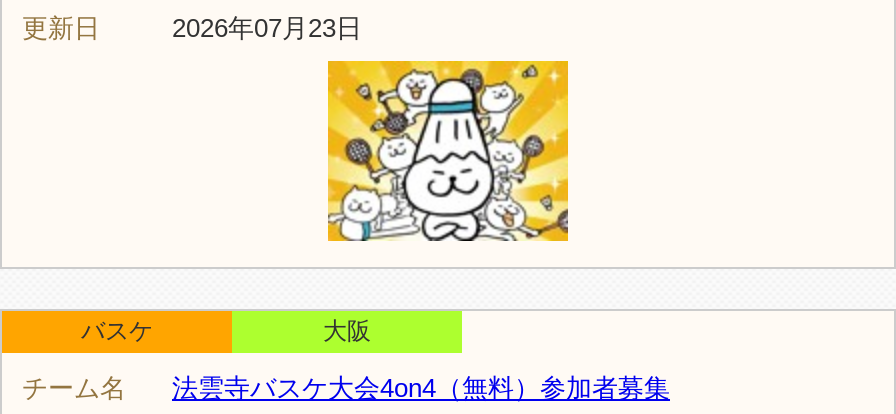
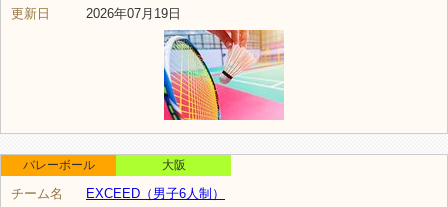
- 2026年07月23日
+ 2026年07月19日

- [image]
+ [image]

- バスケ
+ バレーボール

- 法雲寺バスケ大会4on4（無料）参加者募集
+ EXCEED（男子6人制）
